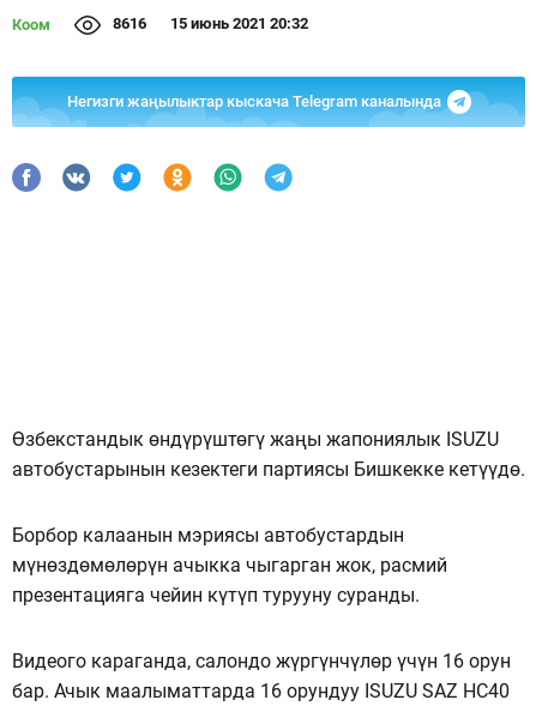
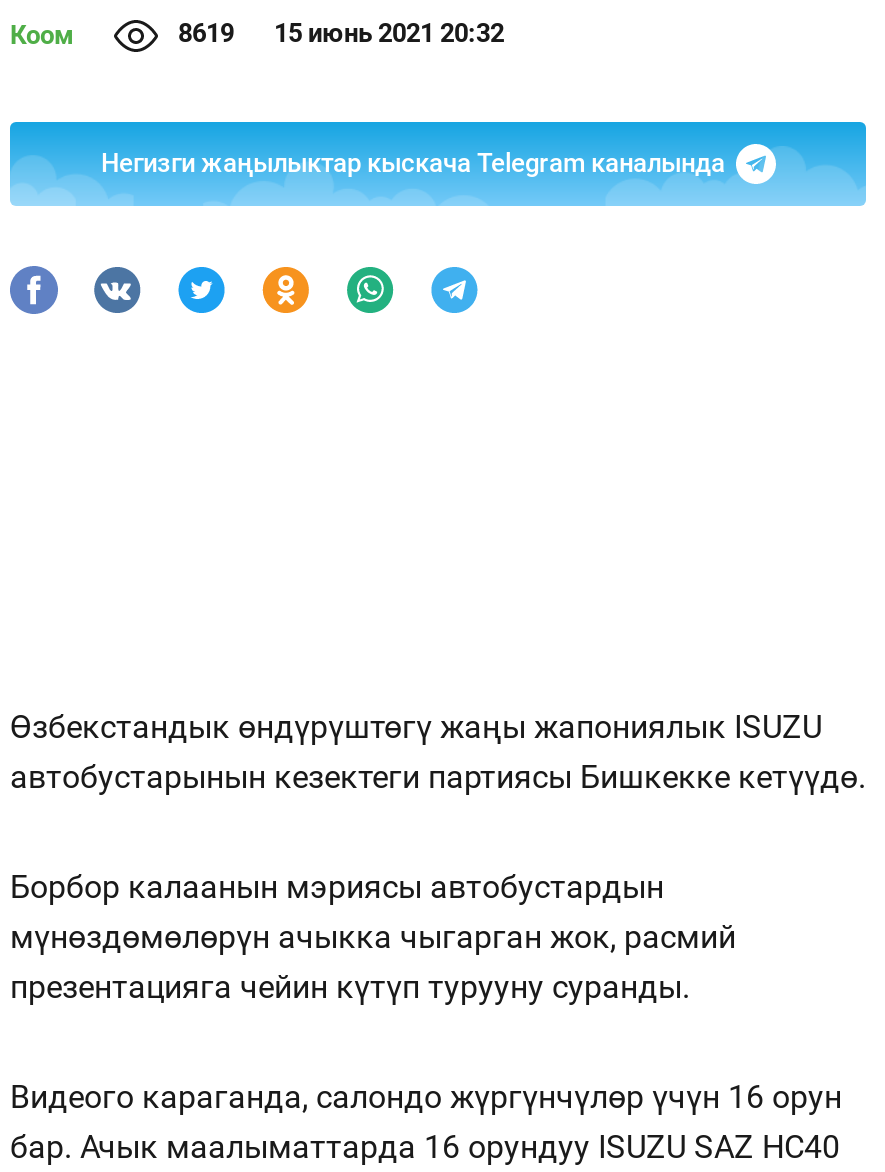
- 8616 15 июнь 2021 20:32
+ 8619 15 июнь 2021 20:32
